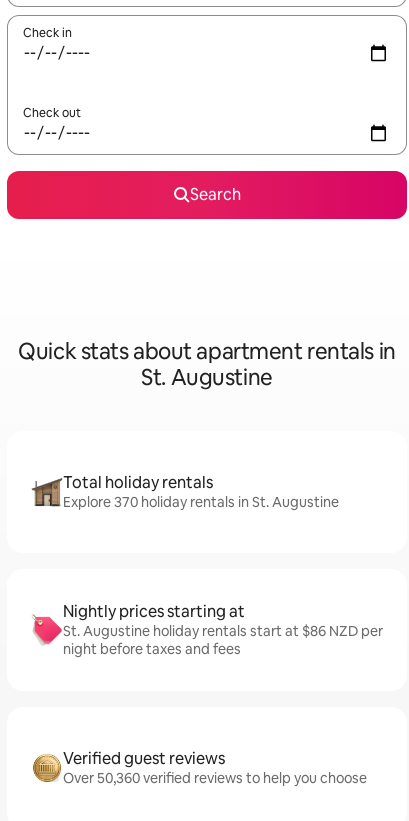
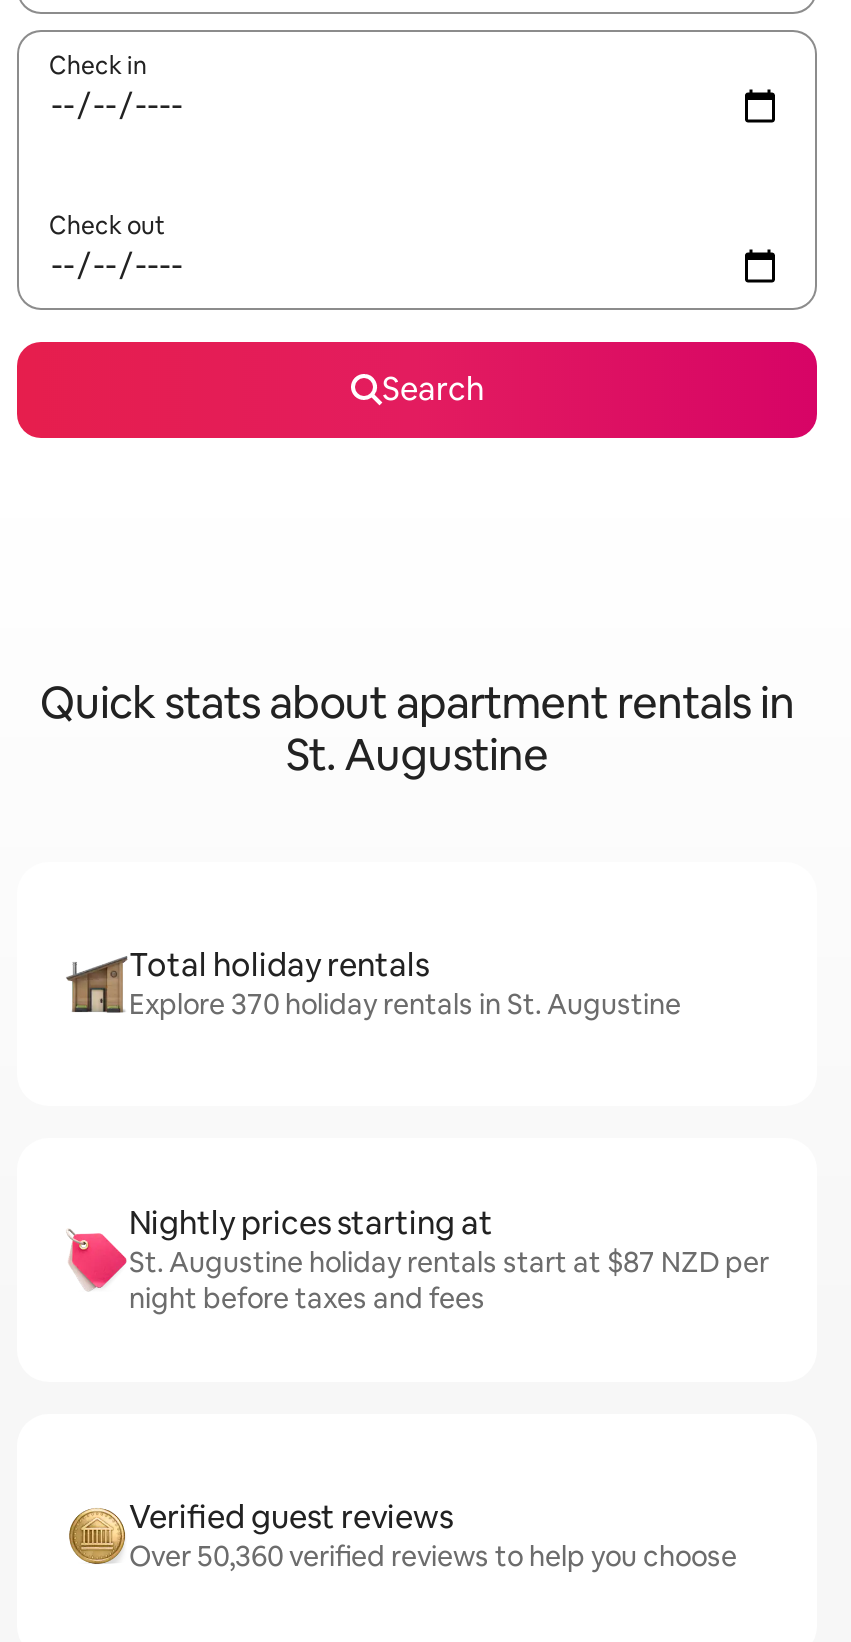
- St. Augustine holiday rentals start at $86 NZD per
+ St. Augustine holiday rentals start at $87 NZD per
